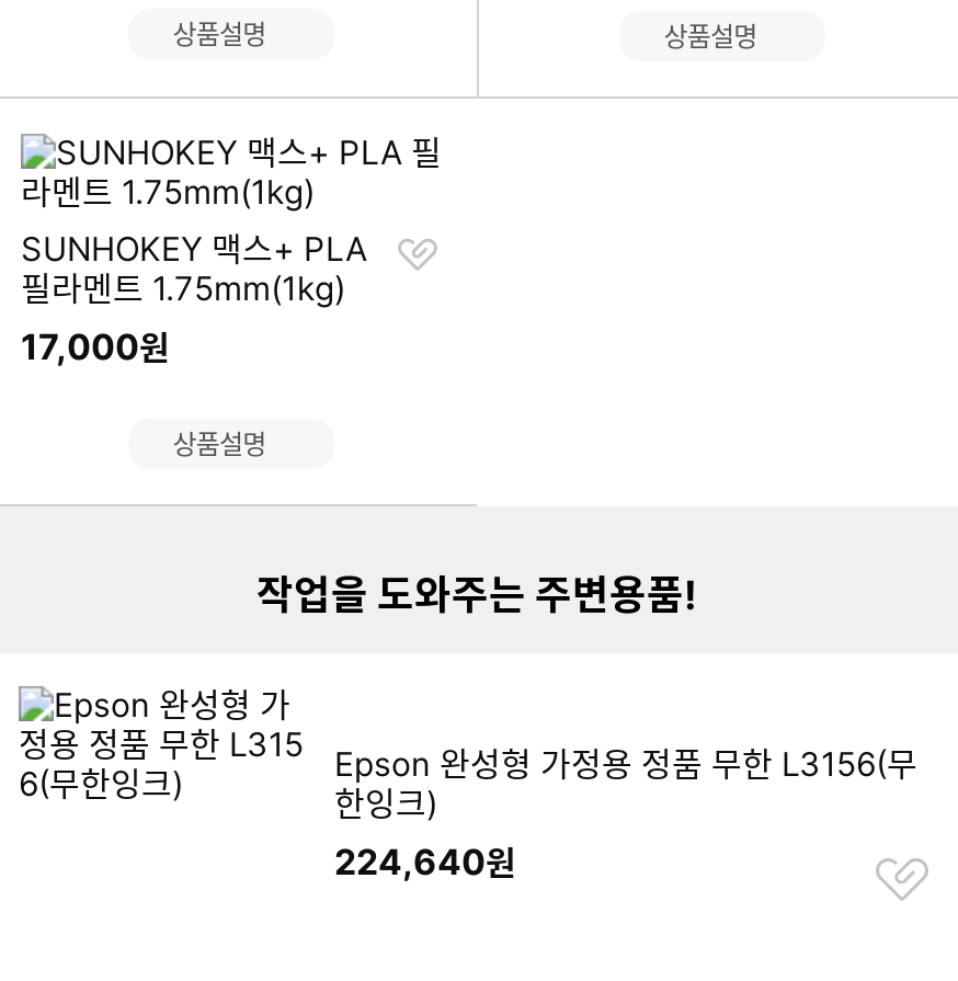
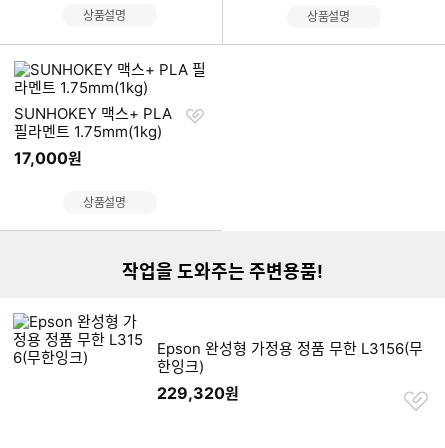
- 224,640원
+ 229,320원
